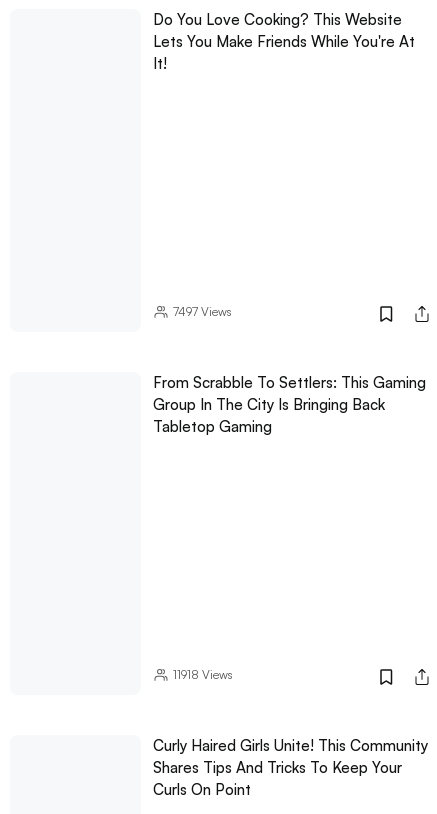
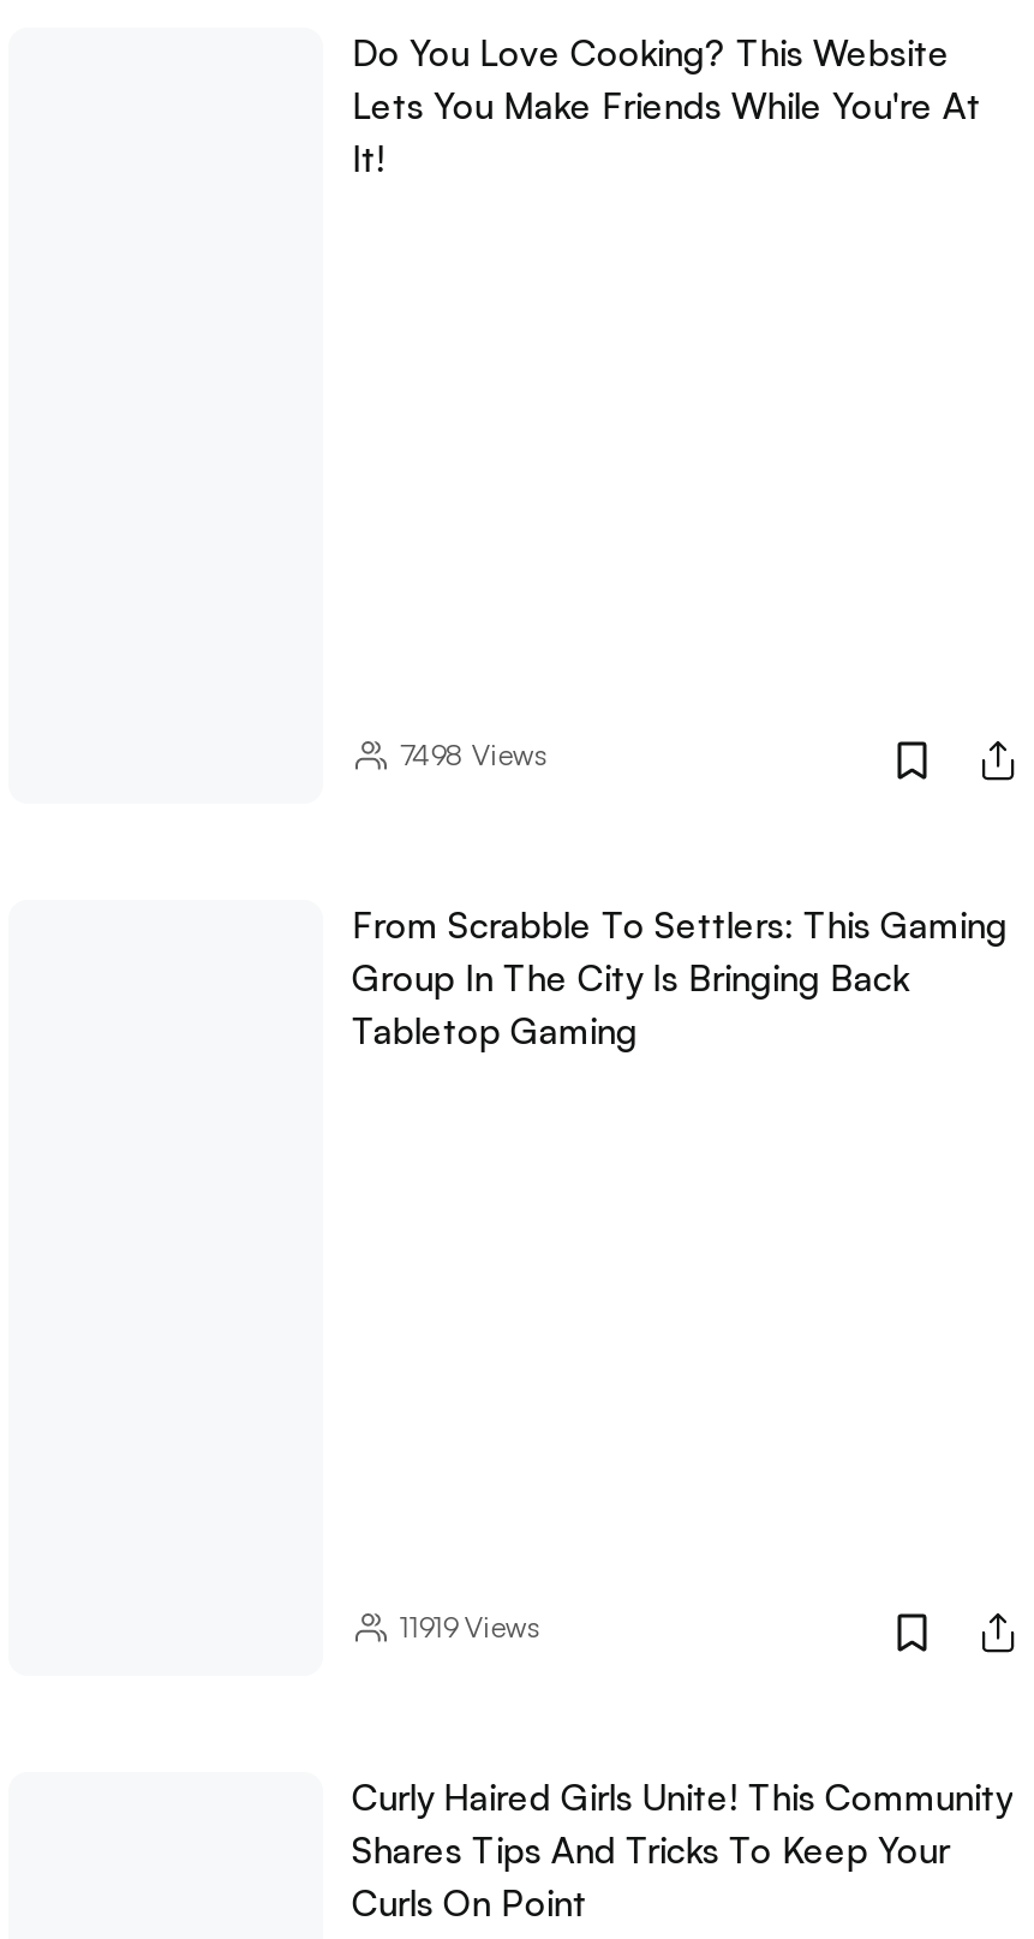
- 7497 Views
+ 7498 Views

- 11918Views
+ 11919Views
